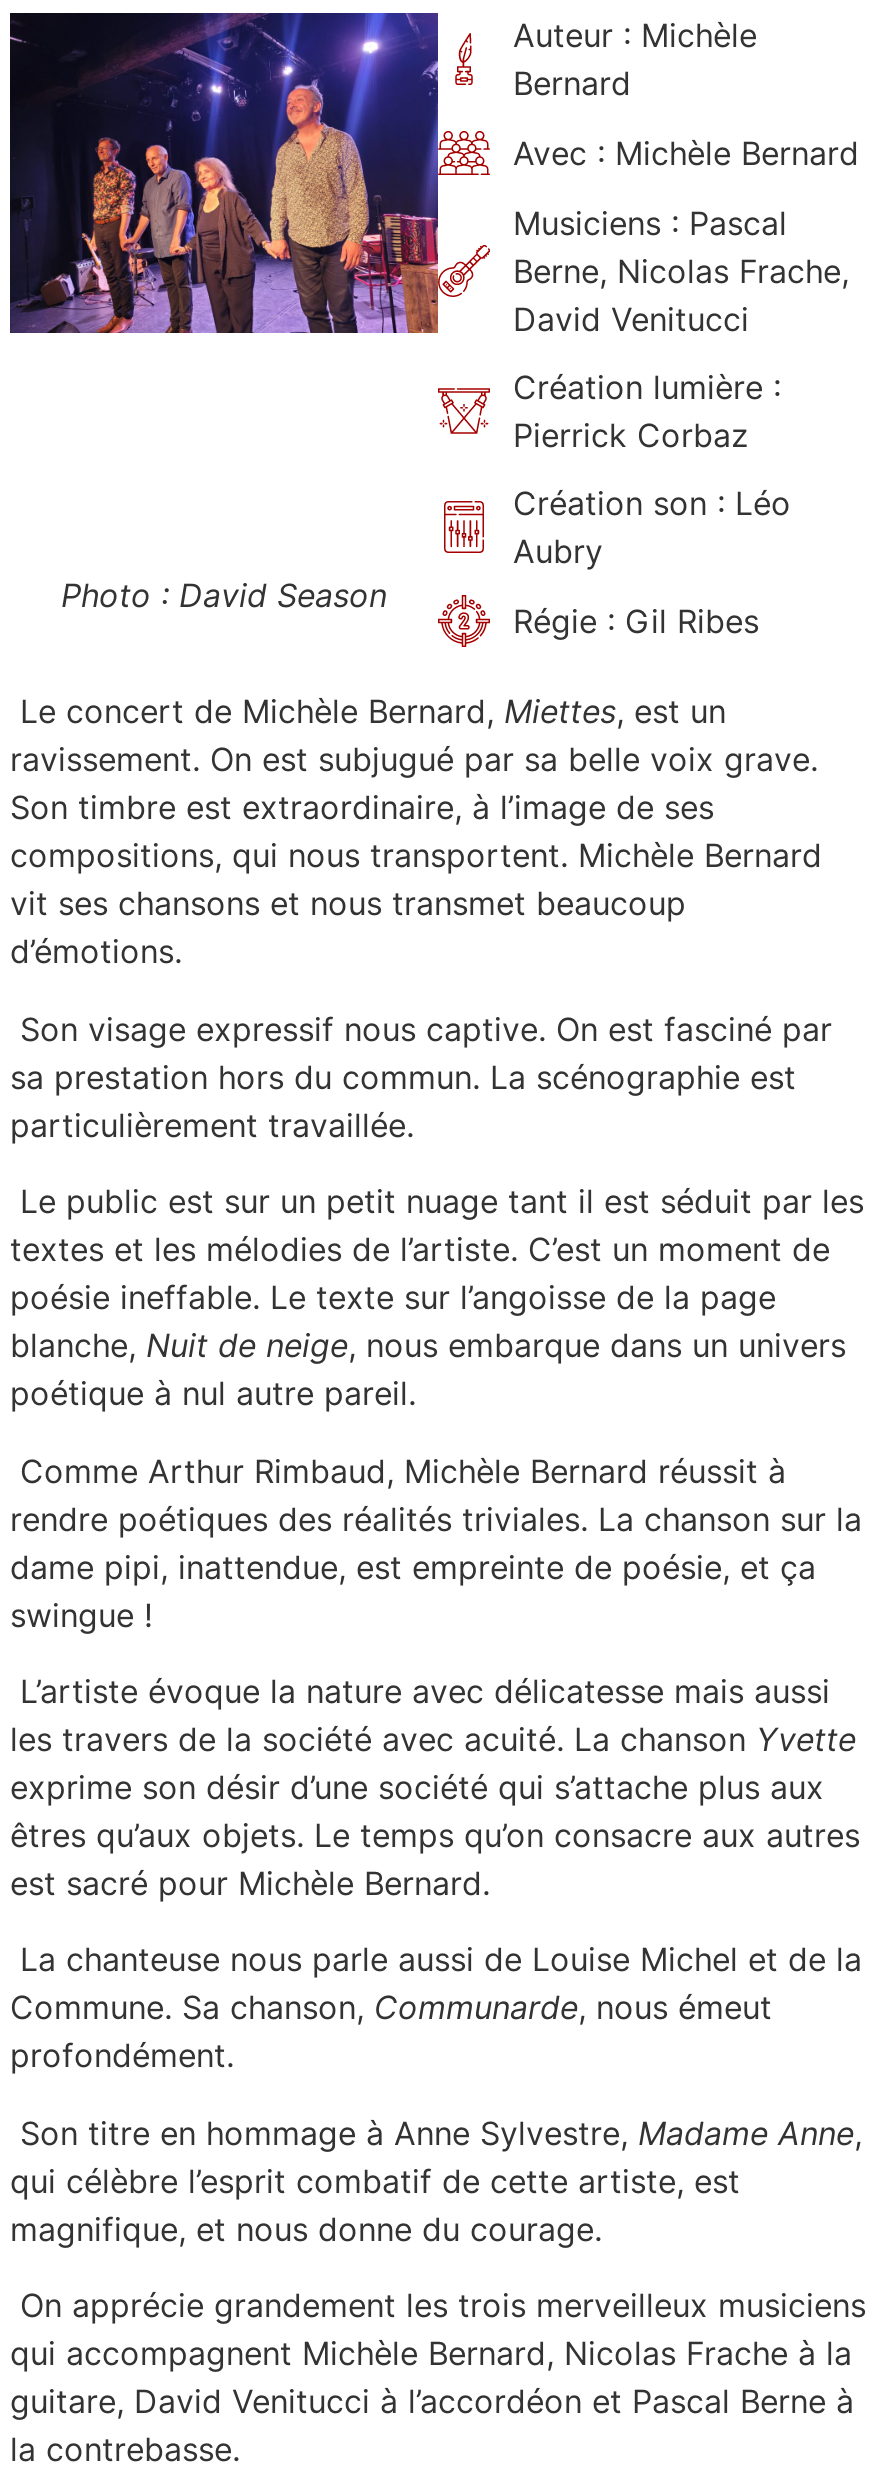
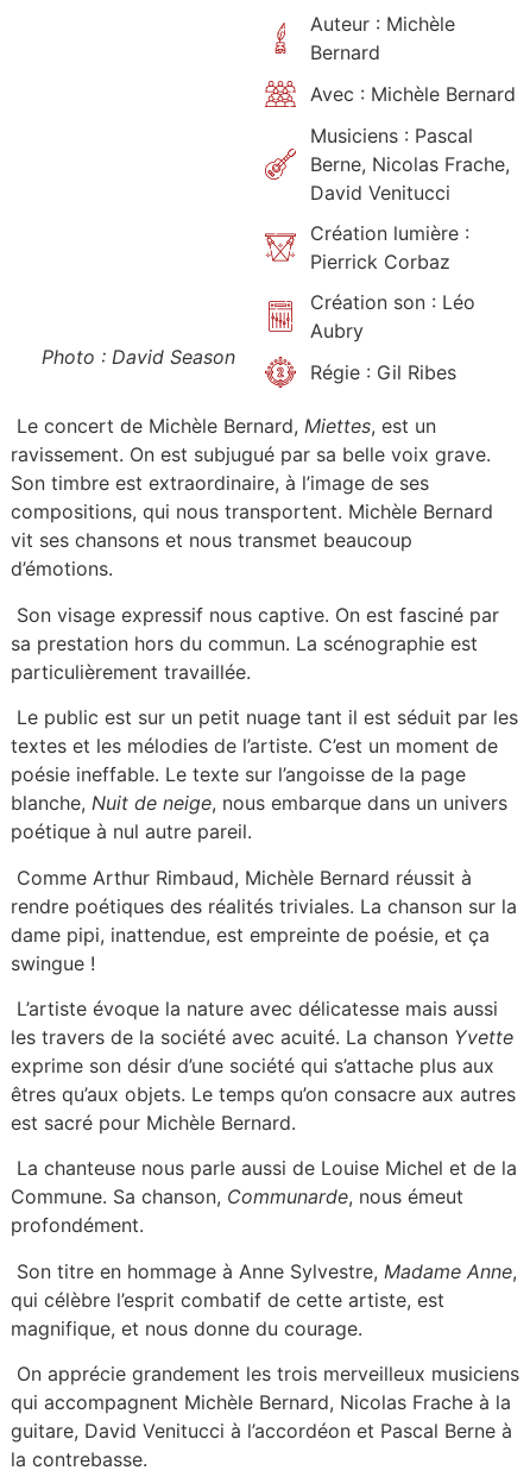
- [image]
